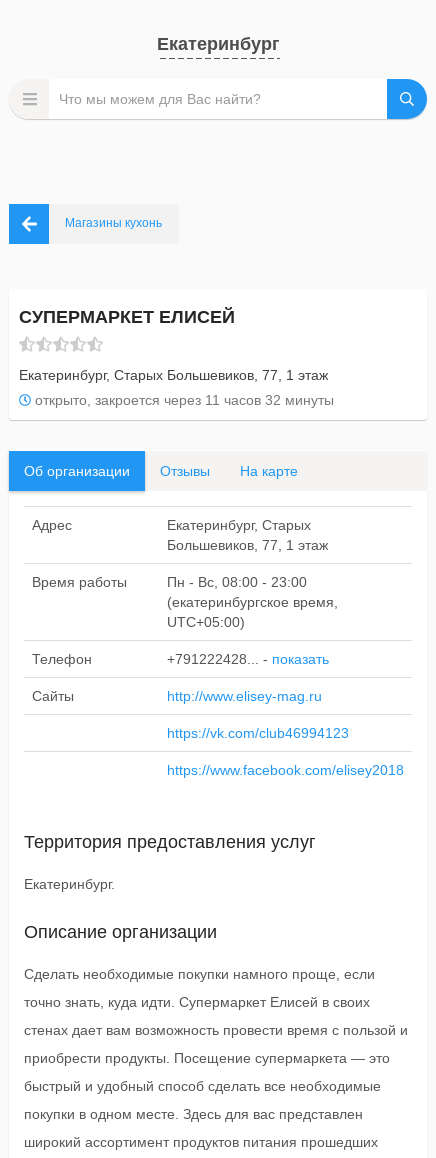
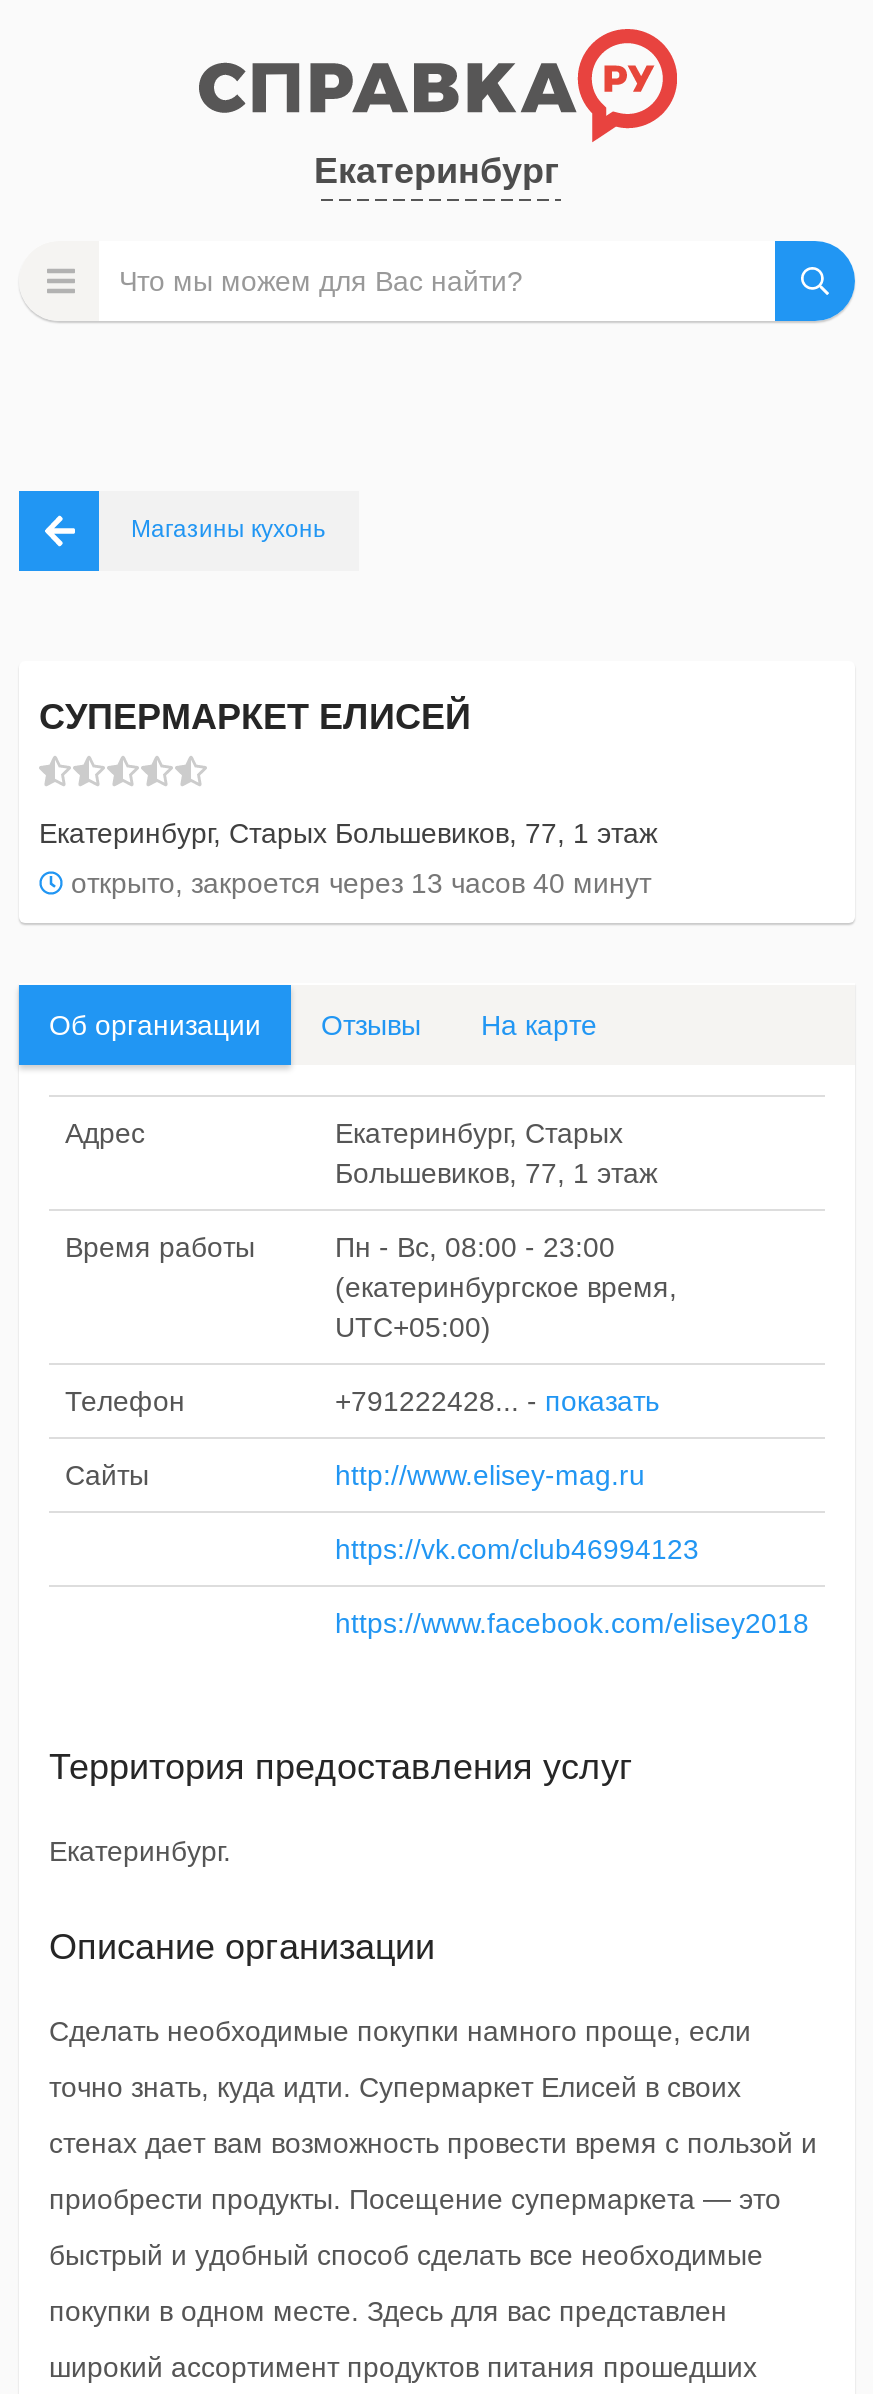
+ [image]

- открыто, закроется через 11 часов 32 минуты
+ открыто, закроется через 13 часов 40 минут
